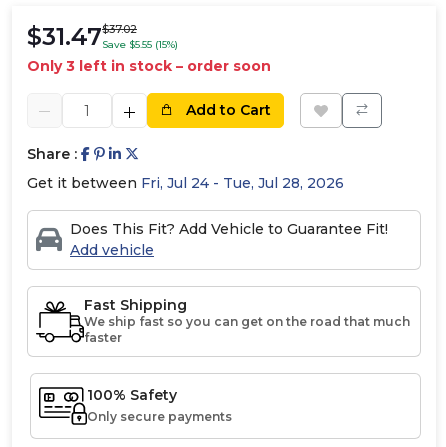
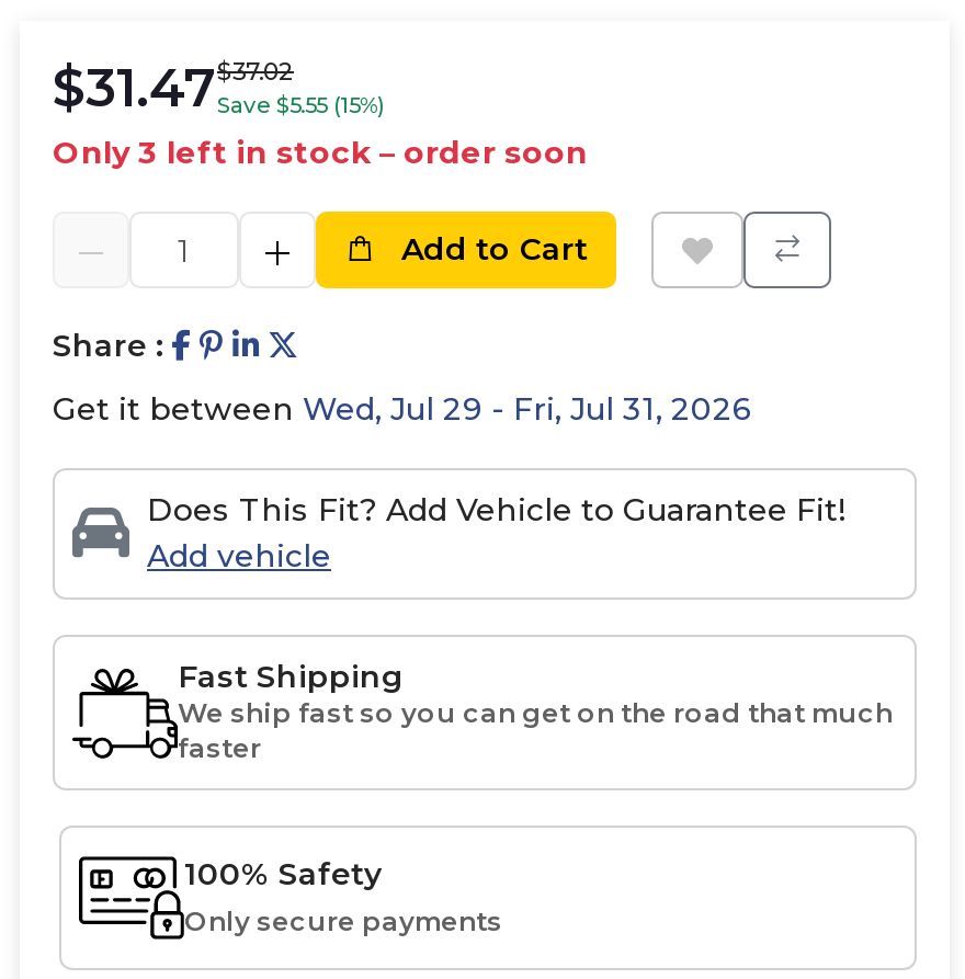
- Get it between Fri, Jul 24 - Tue, Jul 28, 2026
+ Get it between Wed, Jul 29 - Fri, Jul 31, 2026
